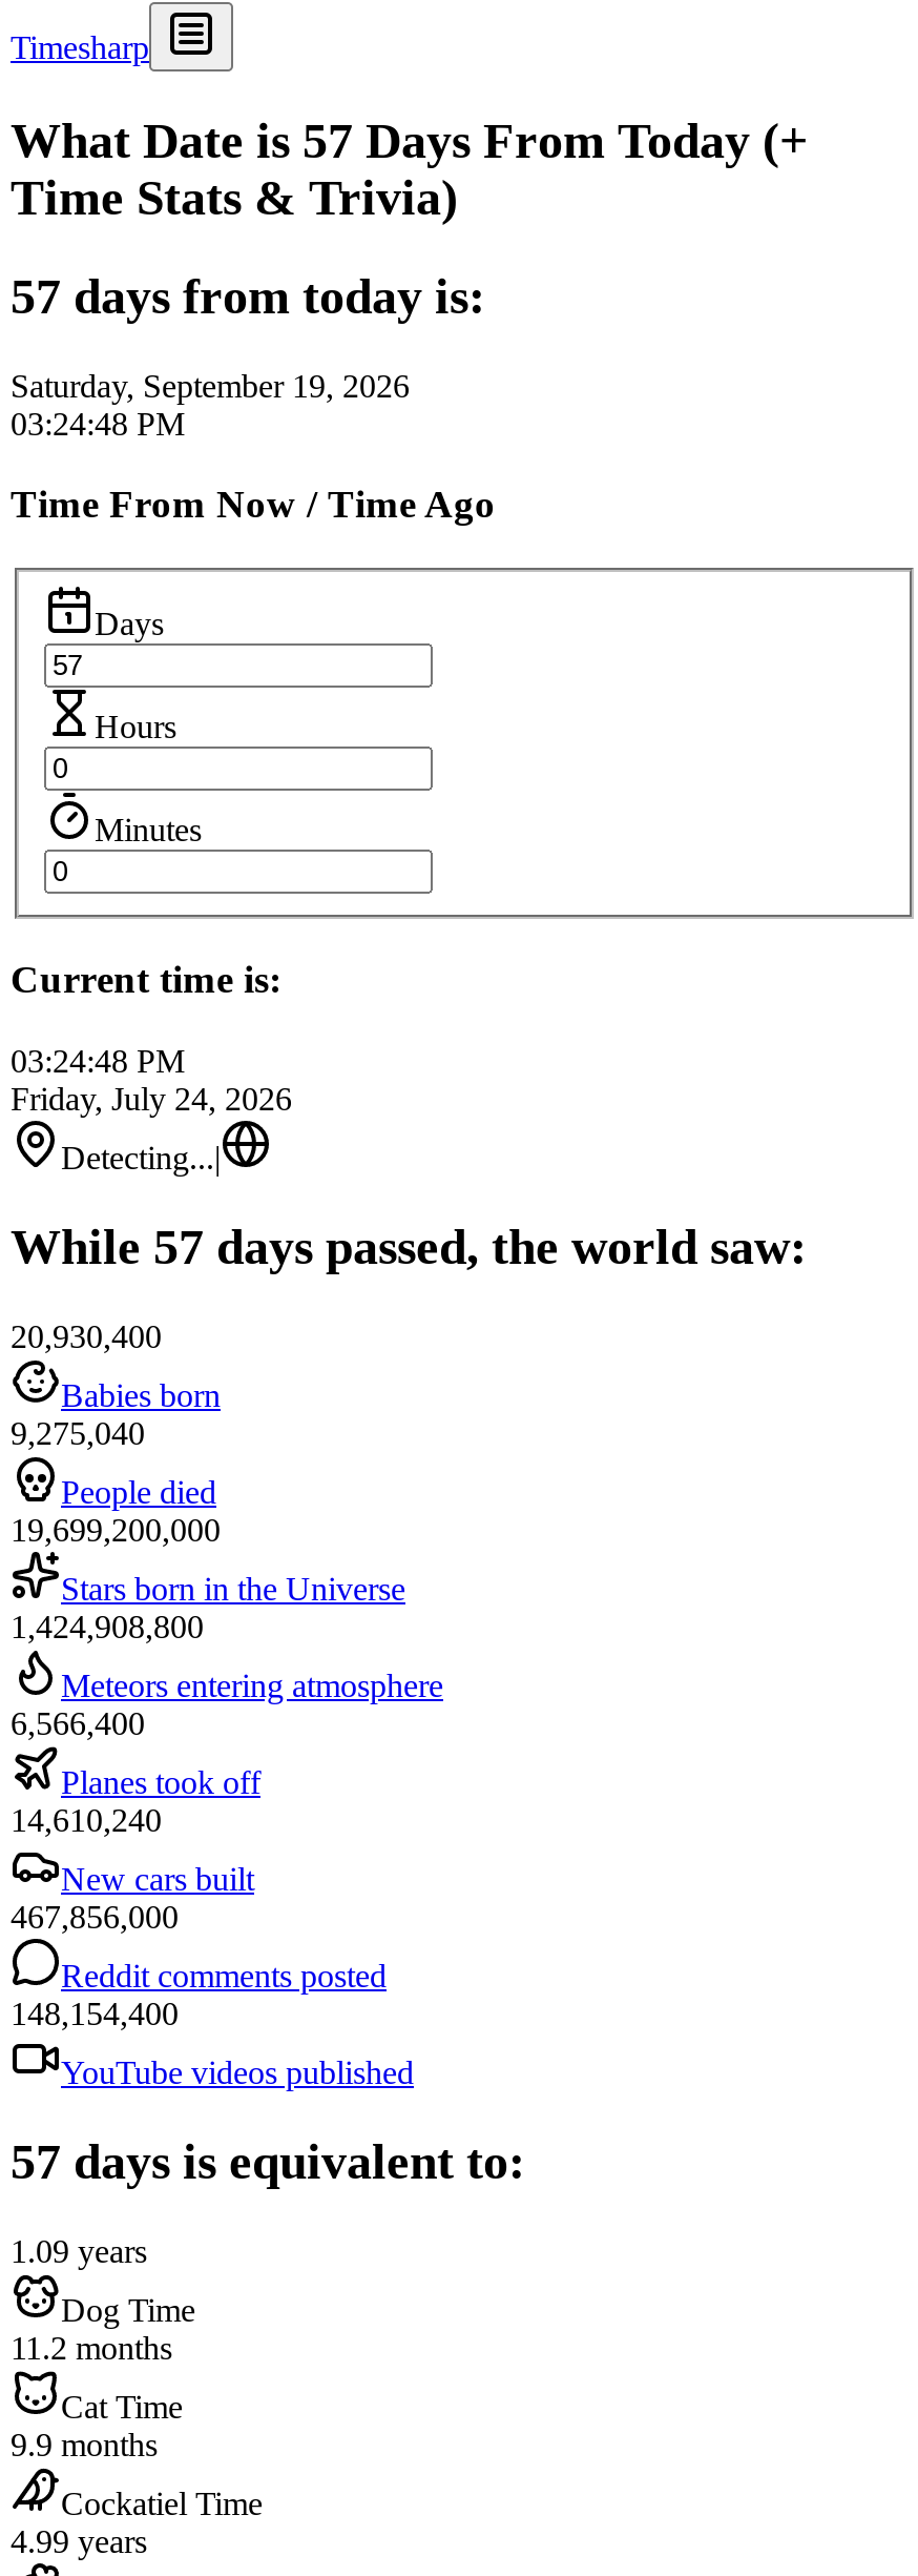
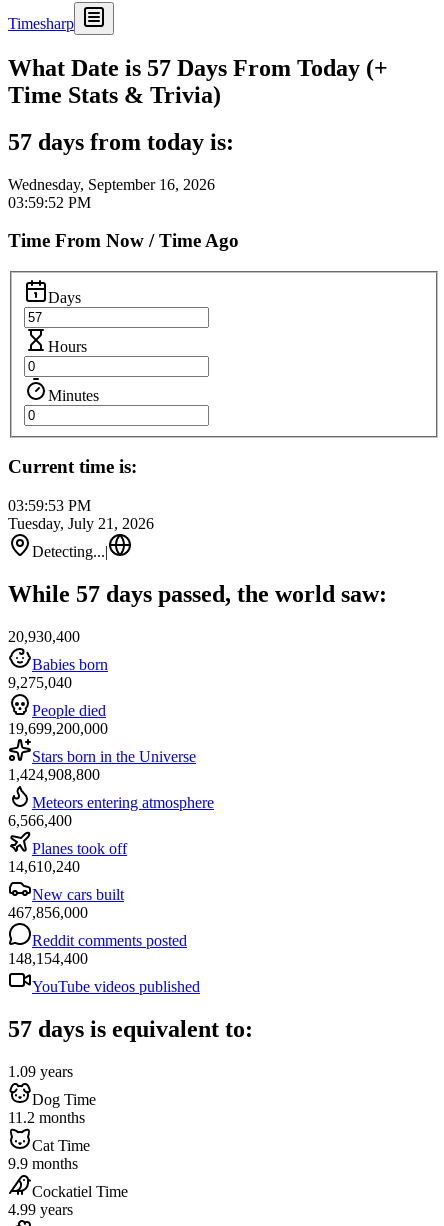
- Saturday, September 19, 2026
+ Wednesday, September 16, 2026

- 03:24:48 PM
+ 03:59:52 PM

- 03:24:48 PM
+ 03:59:53 PM

- Friday, July 24, 2026
+ Tuesday, July 21, 2026
